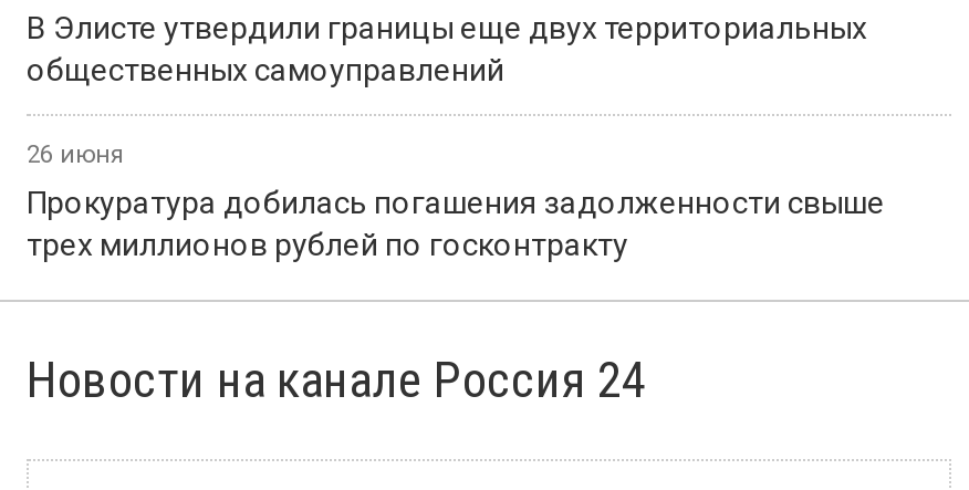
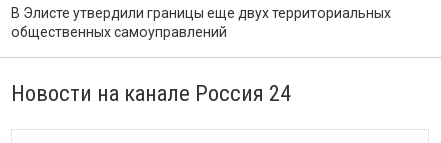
- 26 июня
- Прокуратура добилась погашения задолженности свыше
- трех миллионов рублей по госконтракту
